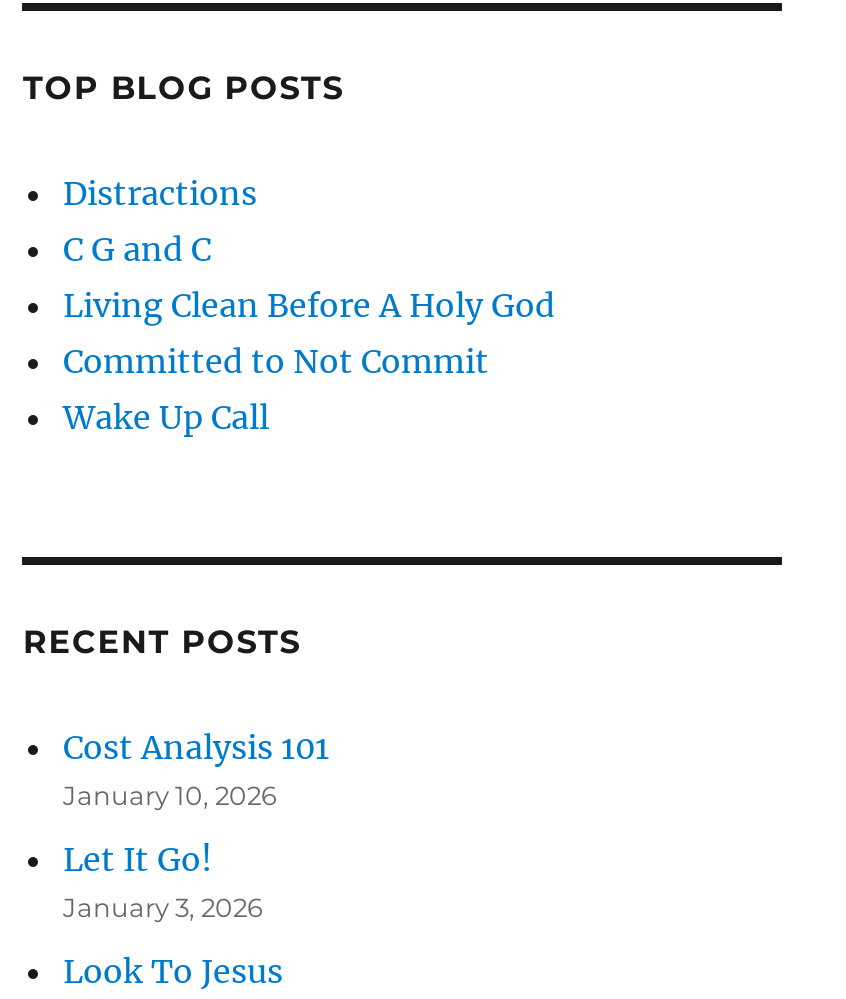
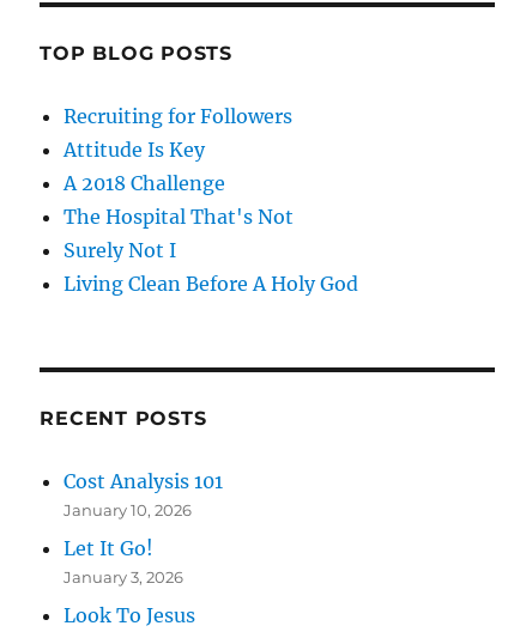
- Distractions
- C G and C
+ Recruiting for Followers
+ Attitude Is Key
+ A 2018 Challenge
+ The Hospital That's Not
+ Surely Not I

moved down: Living Clean Before A Holy God

- Committed to Not Commit
- Wake Up Call
